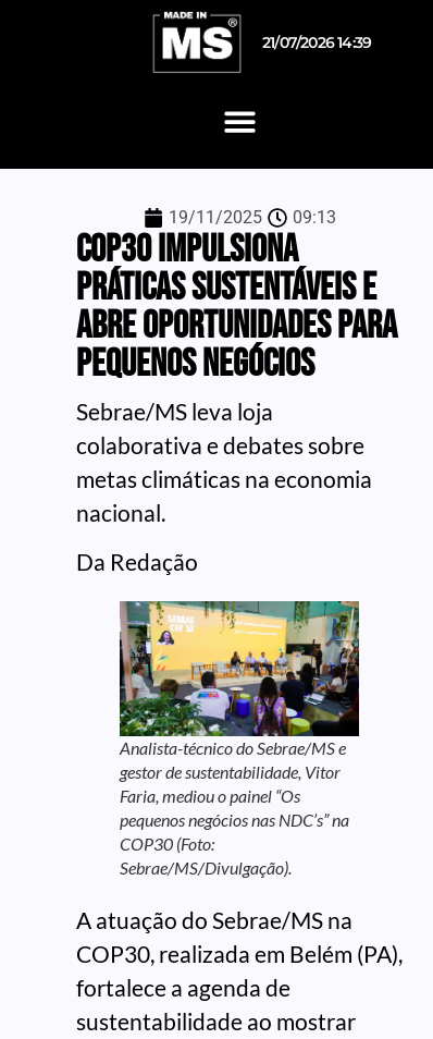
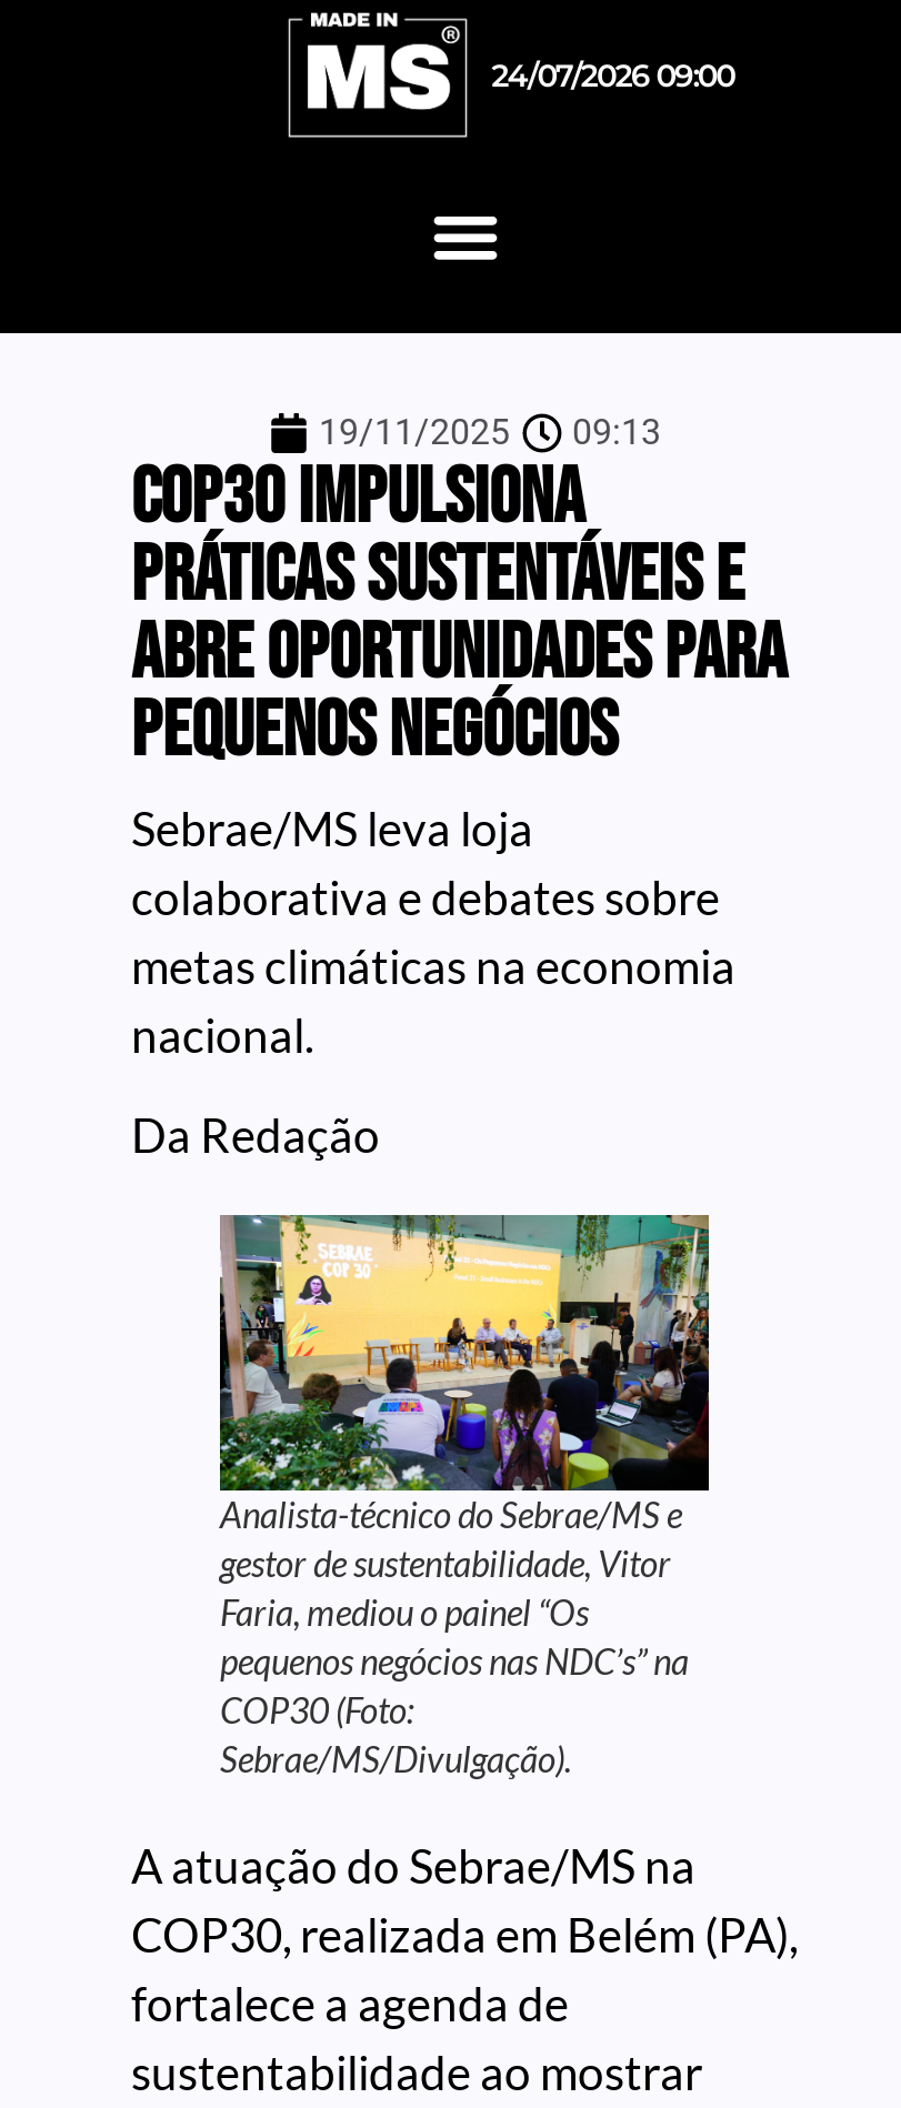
- 21/07/2026 14:39
+ 24/07/2026 09:00
